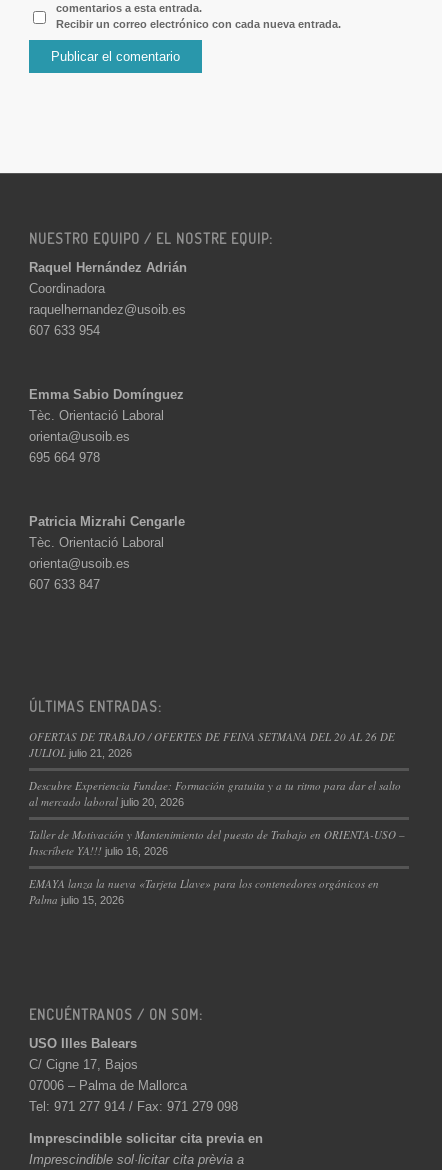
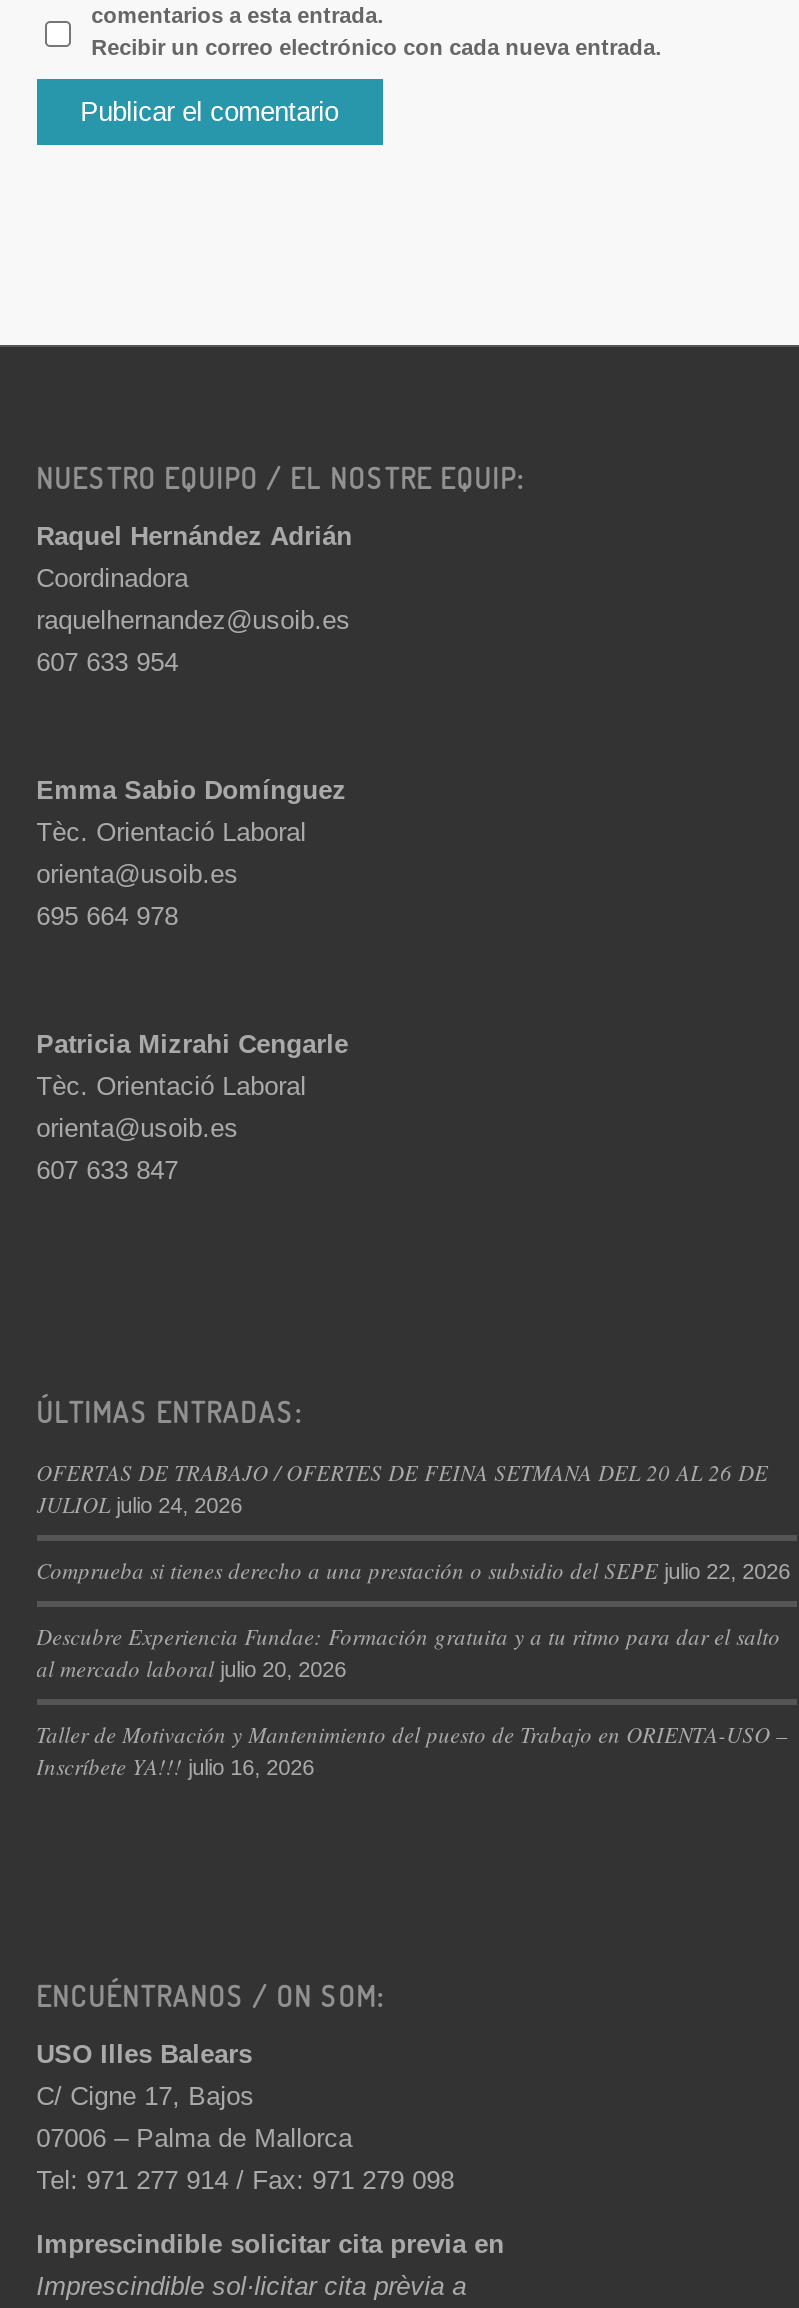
- JULIOL julio 21, 2026
+ JULIOL julio 24, 2026
+ Comprueba si tienes derecho a una prestación o subsidio del SEPE julio 22, 2026

moved down: Descubre Experiencia Fundae: Formación gratuita y a tu ritmo para dar el salto | al mercado laboral julio 20, 2026 | Taller de Motivación y Mantenimiento del puesto de Trabajo en ORIENTA-USO – | Inscríbete YA!!! julio 16, 2026

- EMAYA lanza la nueva «Tarjeta Llave» para los contenedores orgánicos en
- Palma julio 15, 2026
